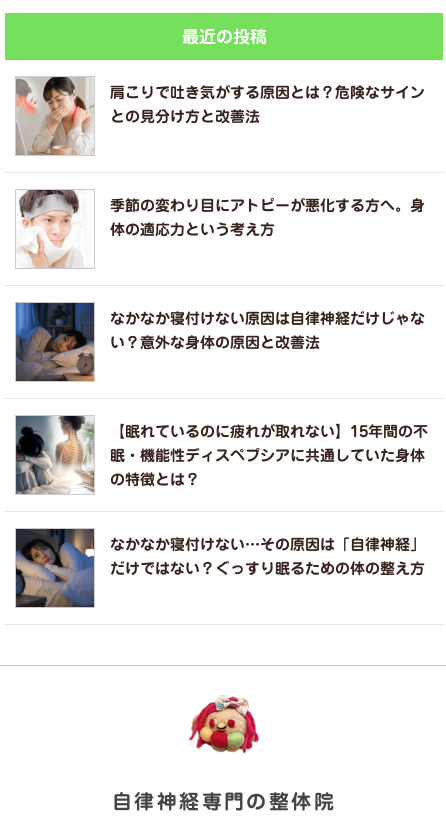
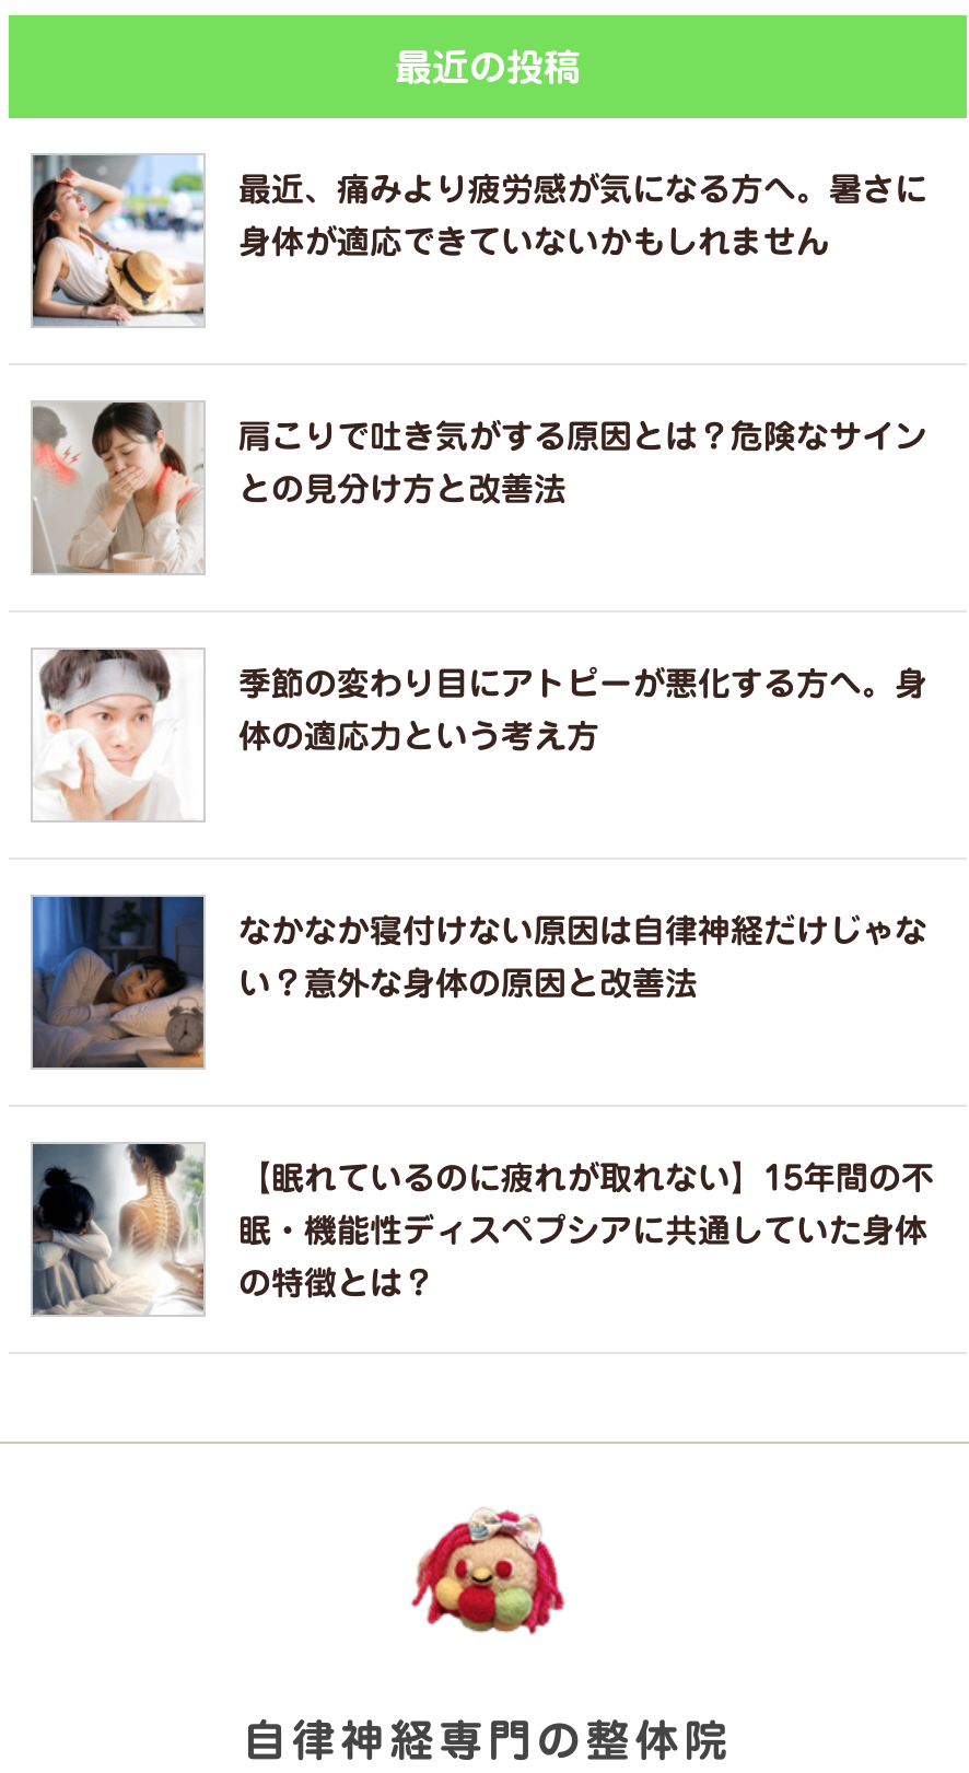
+ [image]
+ 最近、痛みより疲労感が気になる方へ。暑さに
+ 身体が適応できていないかもしれません

moved down: [image] | 肩こりで吐き気がする原因とは？危険なサイン | との見分け方と改善法 | ... | 眠・機能性ディスペプシアに共通していた身体 | の特徴とは？

- [image]
- なかなか寝付けない…その原因は「自律神経」
- だけではない？ぐっすり眠るための体の整え方
